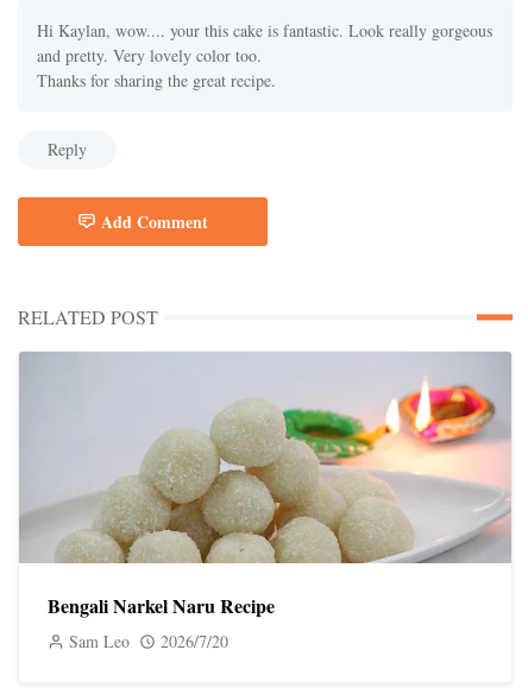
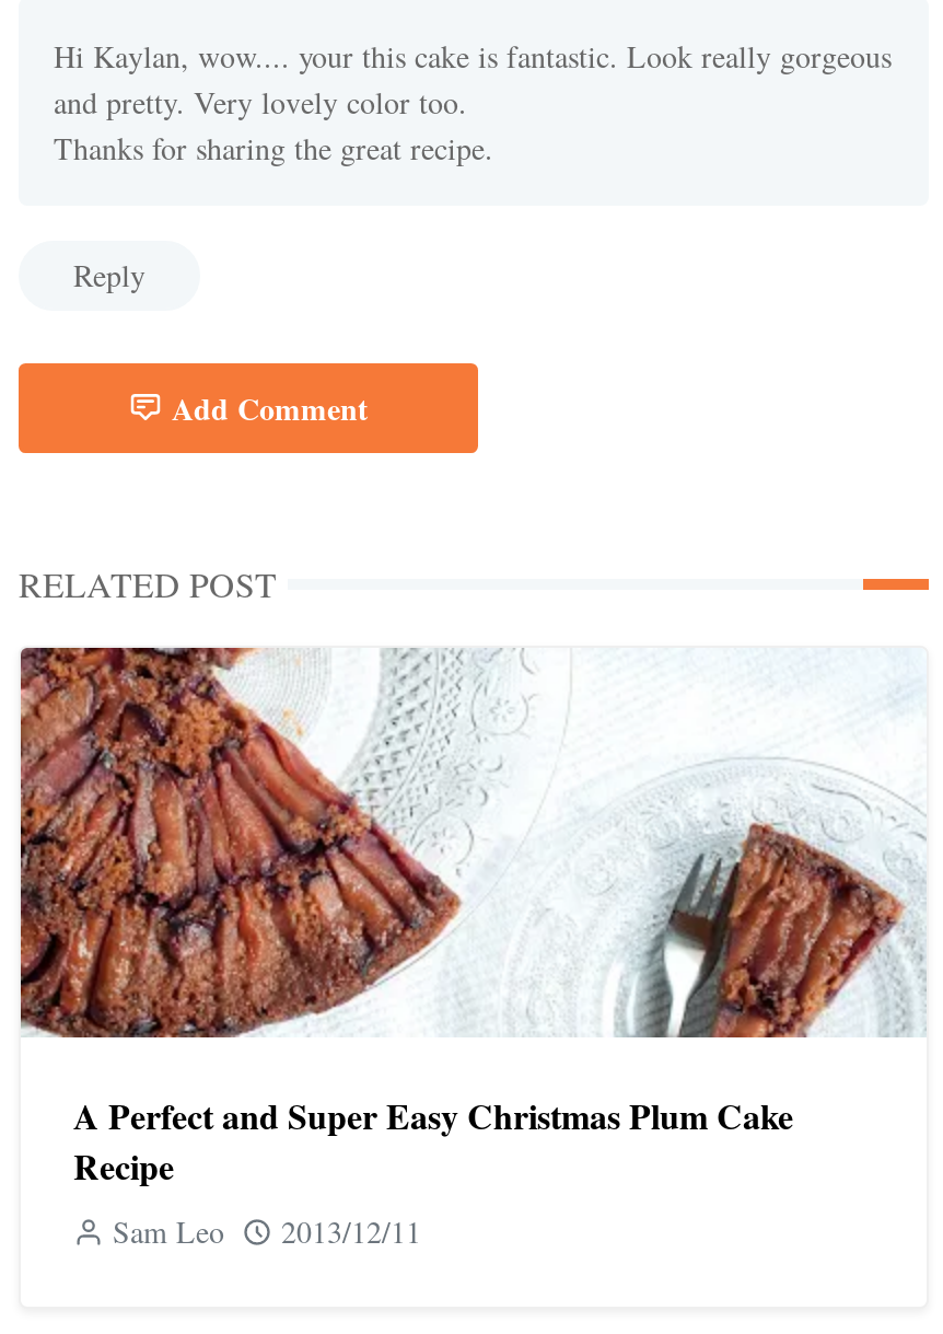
- [image]
- Bengali Narkel Naru Recipe
+ [image]
+ A Perfect and Super Easy Christmas Plum Cake
+ Recipe

- Sam Leo 2026/7/20
+ Sam Leo 2013/12/11
